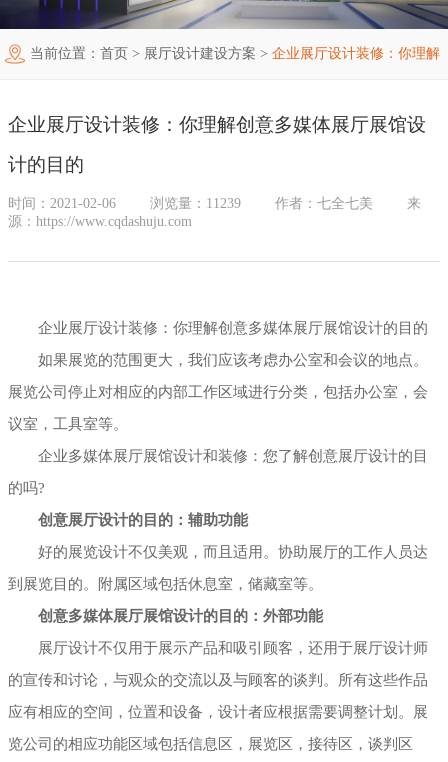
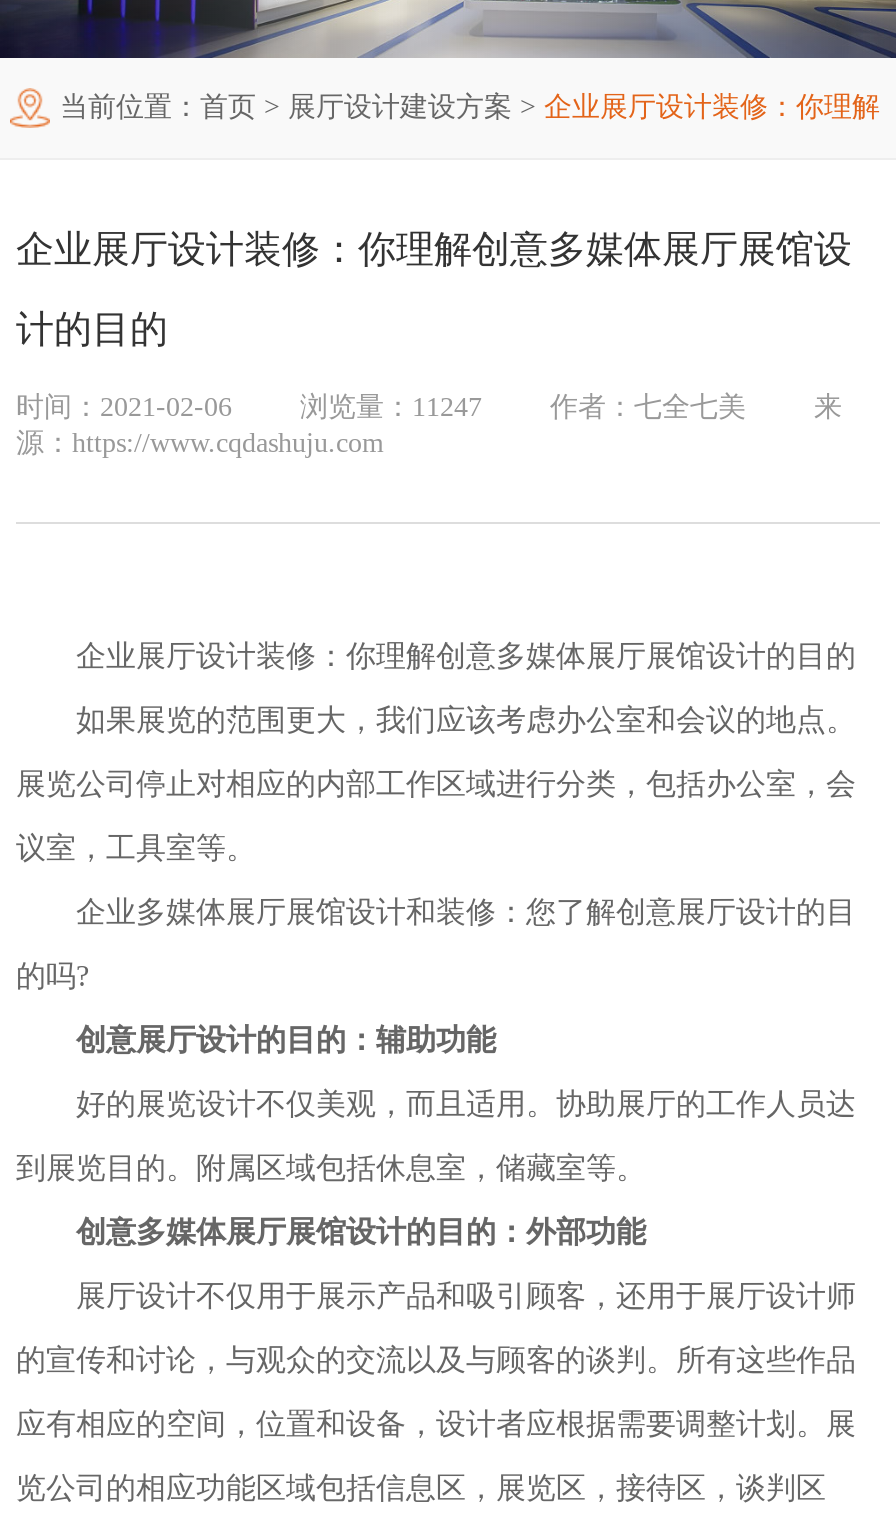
- 浏览量：11239
+ 浏览量：11247
